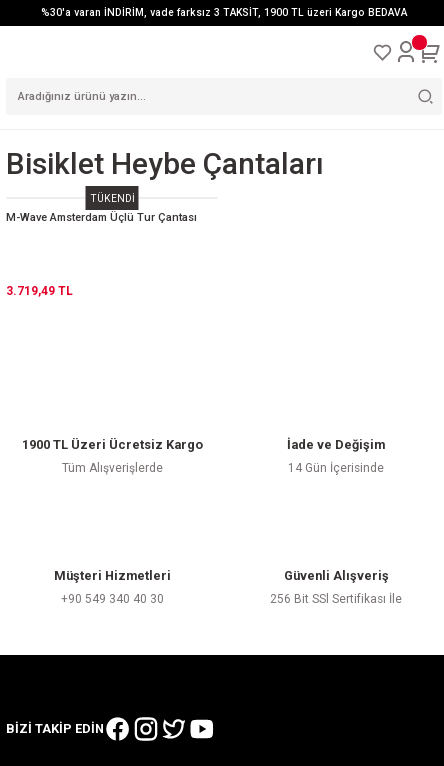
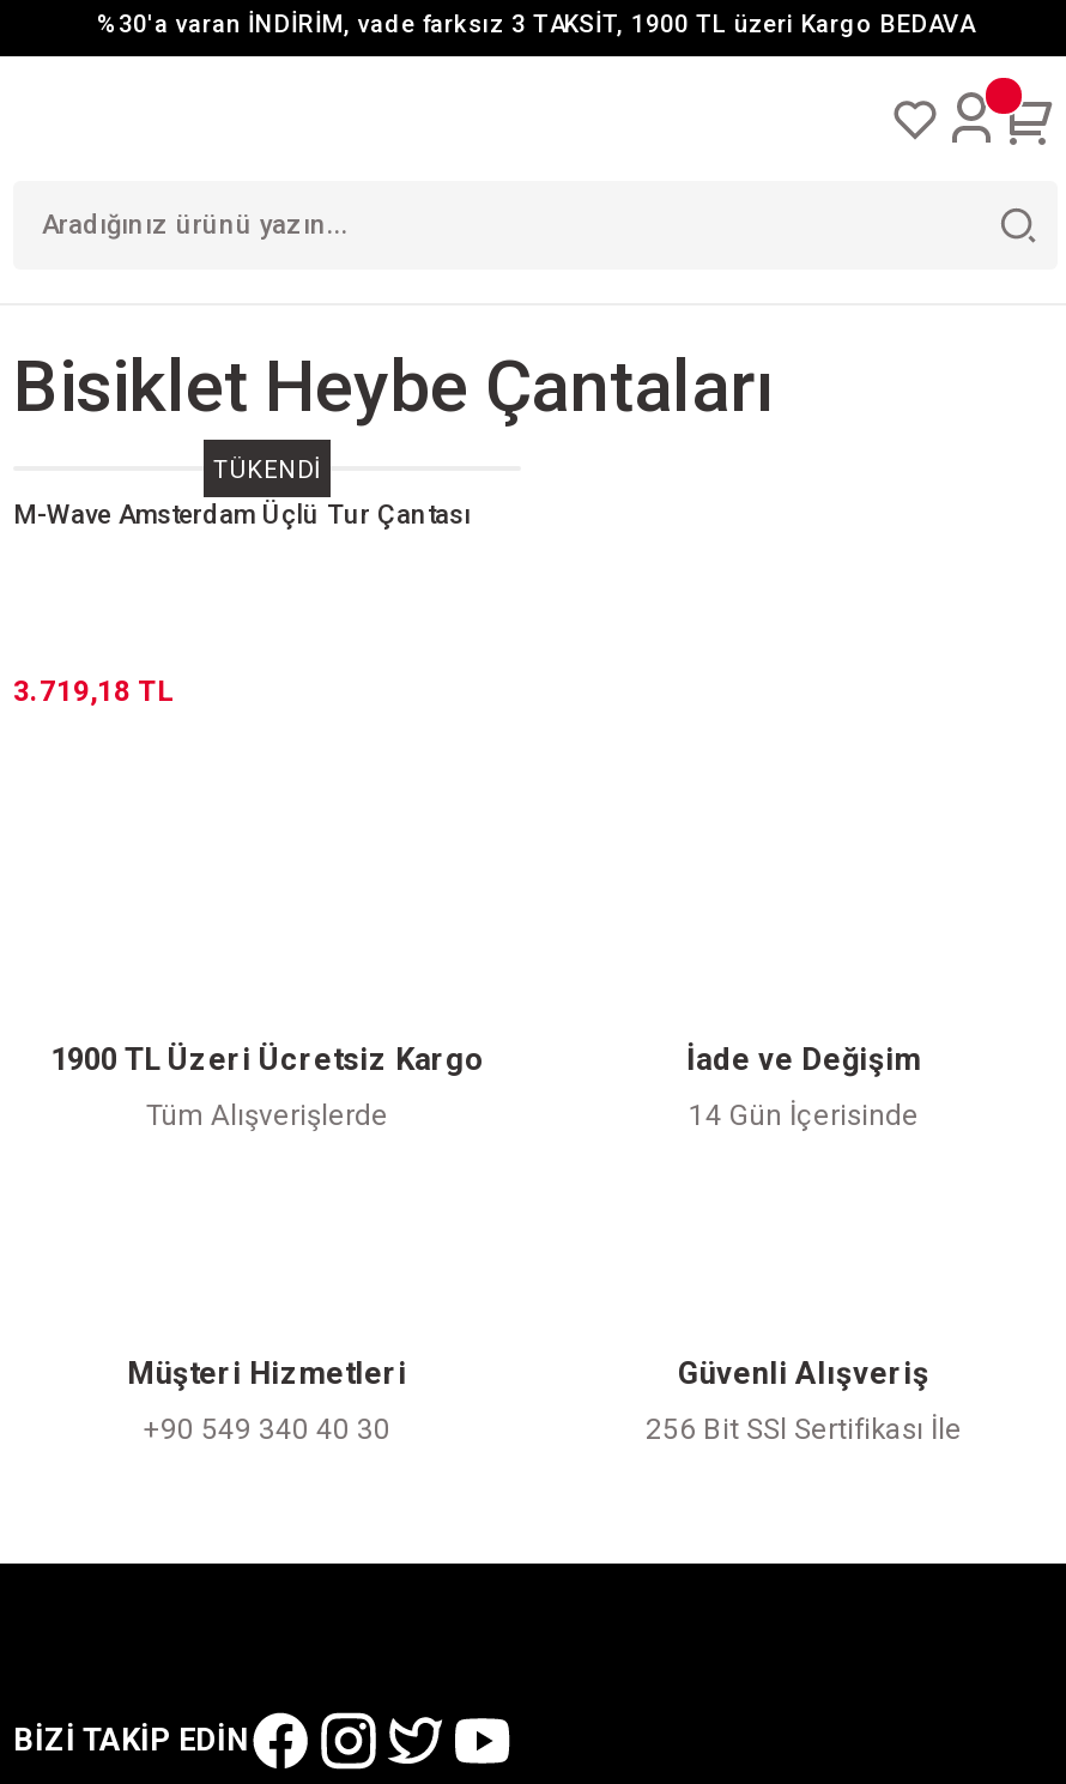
- 3.719,49 TL
+ 3.719,18 TL
